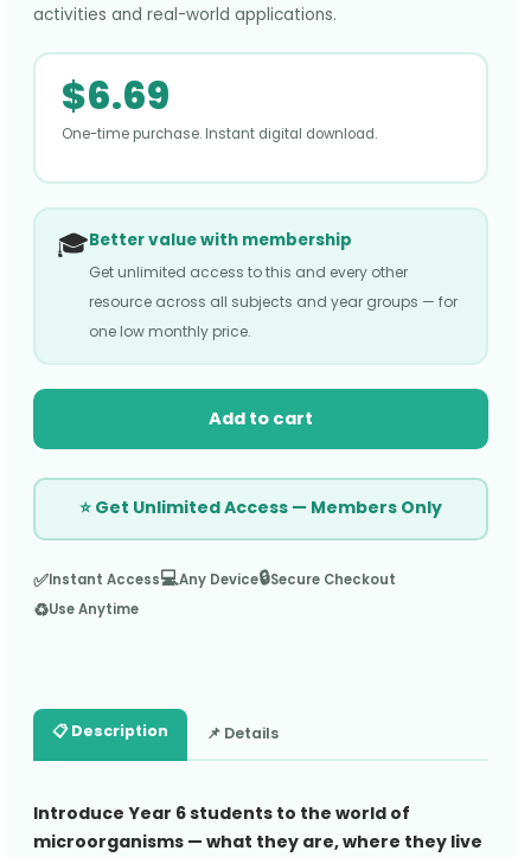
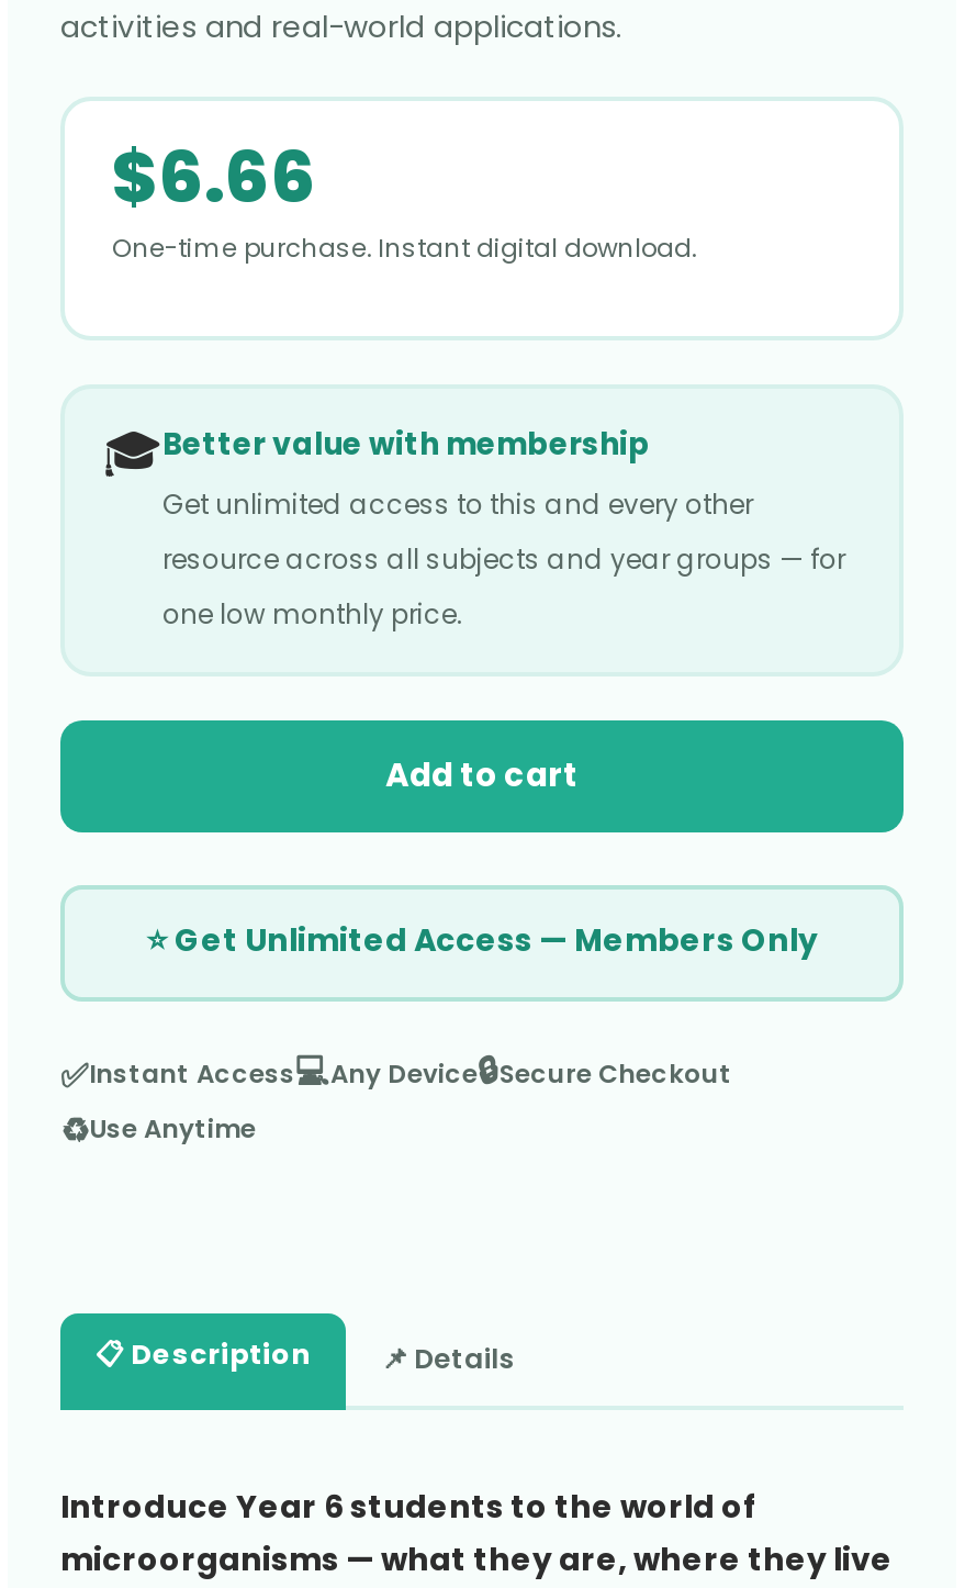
- $6.69
+ $6.66
